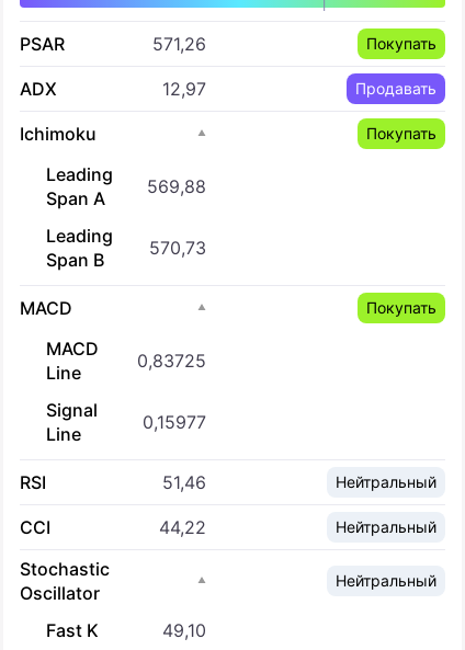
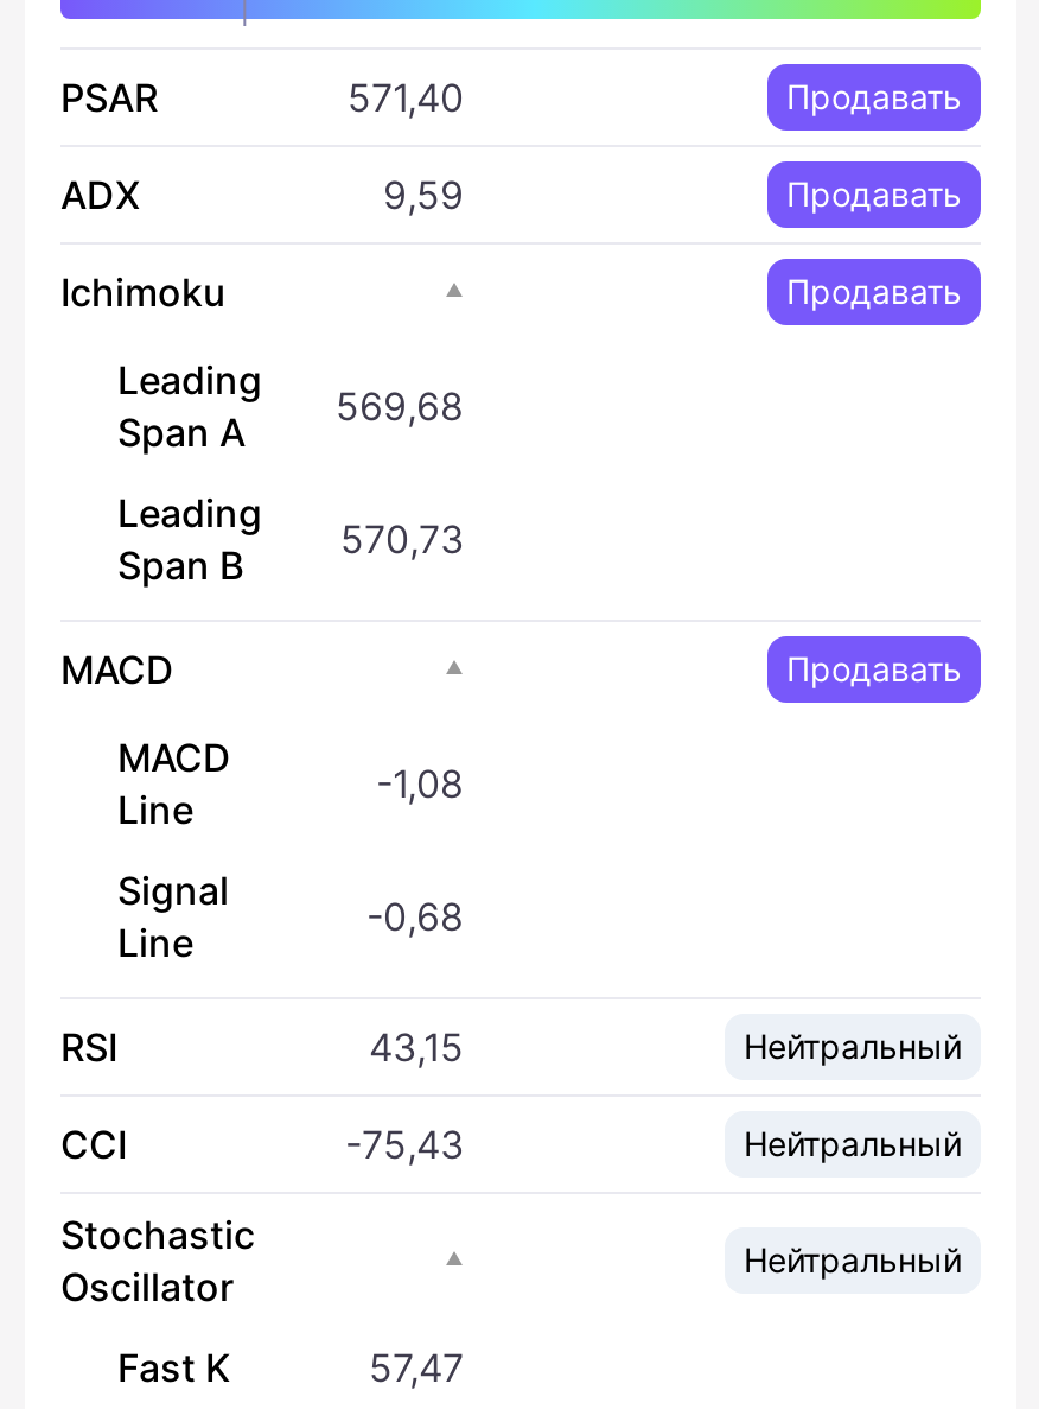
- 571,26
- Покупать
+ 571,40
+ Продавать

- 12,97
+ 9,59

- Покупать
+ Продавать

- 569,88
+ 569,68

- Покупать
+ Продавать

- 0,83725
+ -1,08

- 0,15977
+ -0,68

- 51,46
+ 43,15

- 44,22
+ -75,43

- 49,10
+ 57,47
